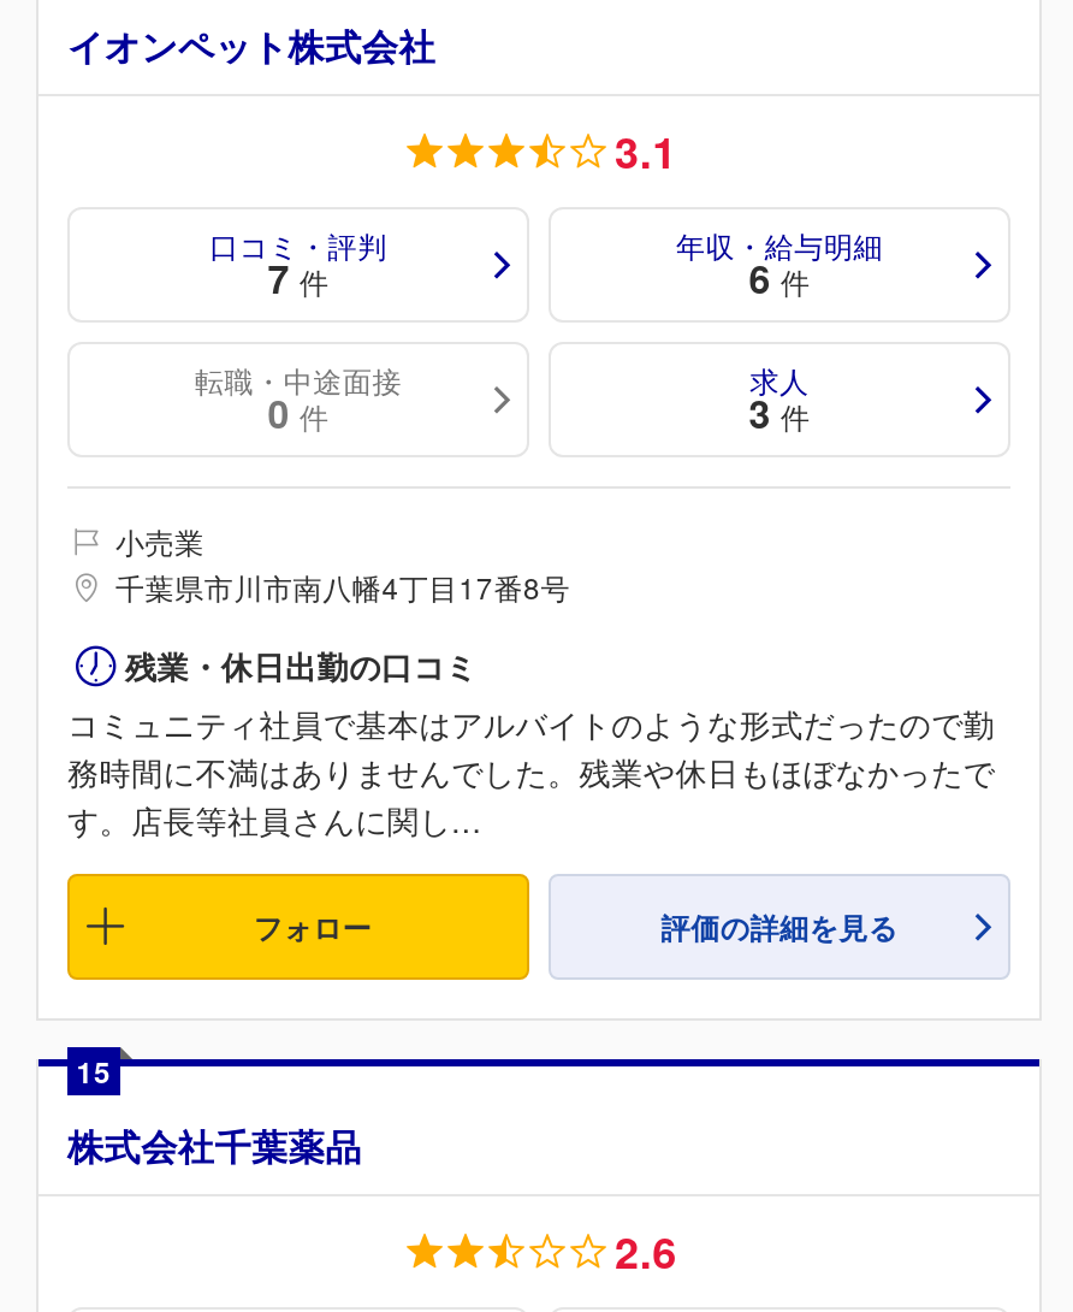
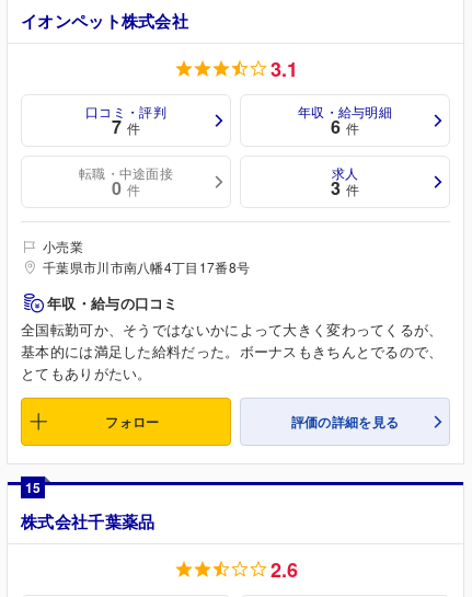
- 残業・休日出勤の口コミ
- コミュニティ社員で基本はアルバイトのような形式だったので勤
- 務時間に不満はありませんでした。残業や休日もほぼなかったで
- す。店長等社員さんに関し...
+ 年収・給与の口コミ
+ 全国転勤可か、そうではないかによって大きく変わってくるが、
+ 基本的には満足した給料だった。ボーナスもきちんとでるので、
+ とてもありがたい。
